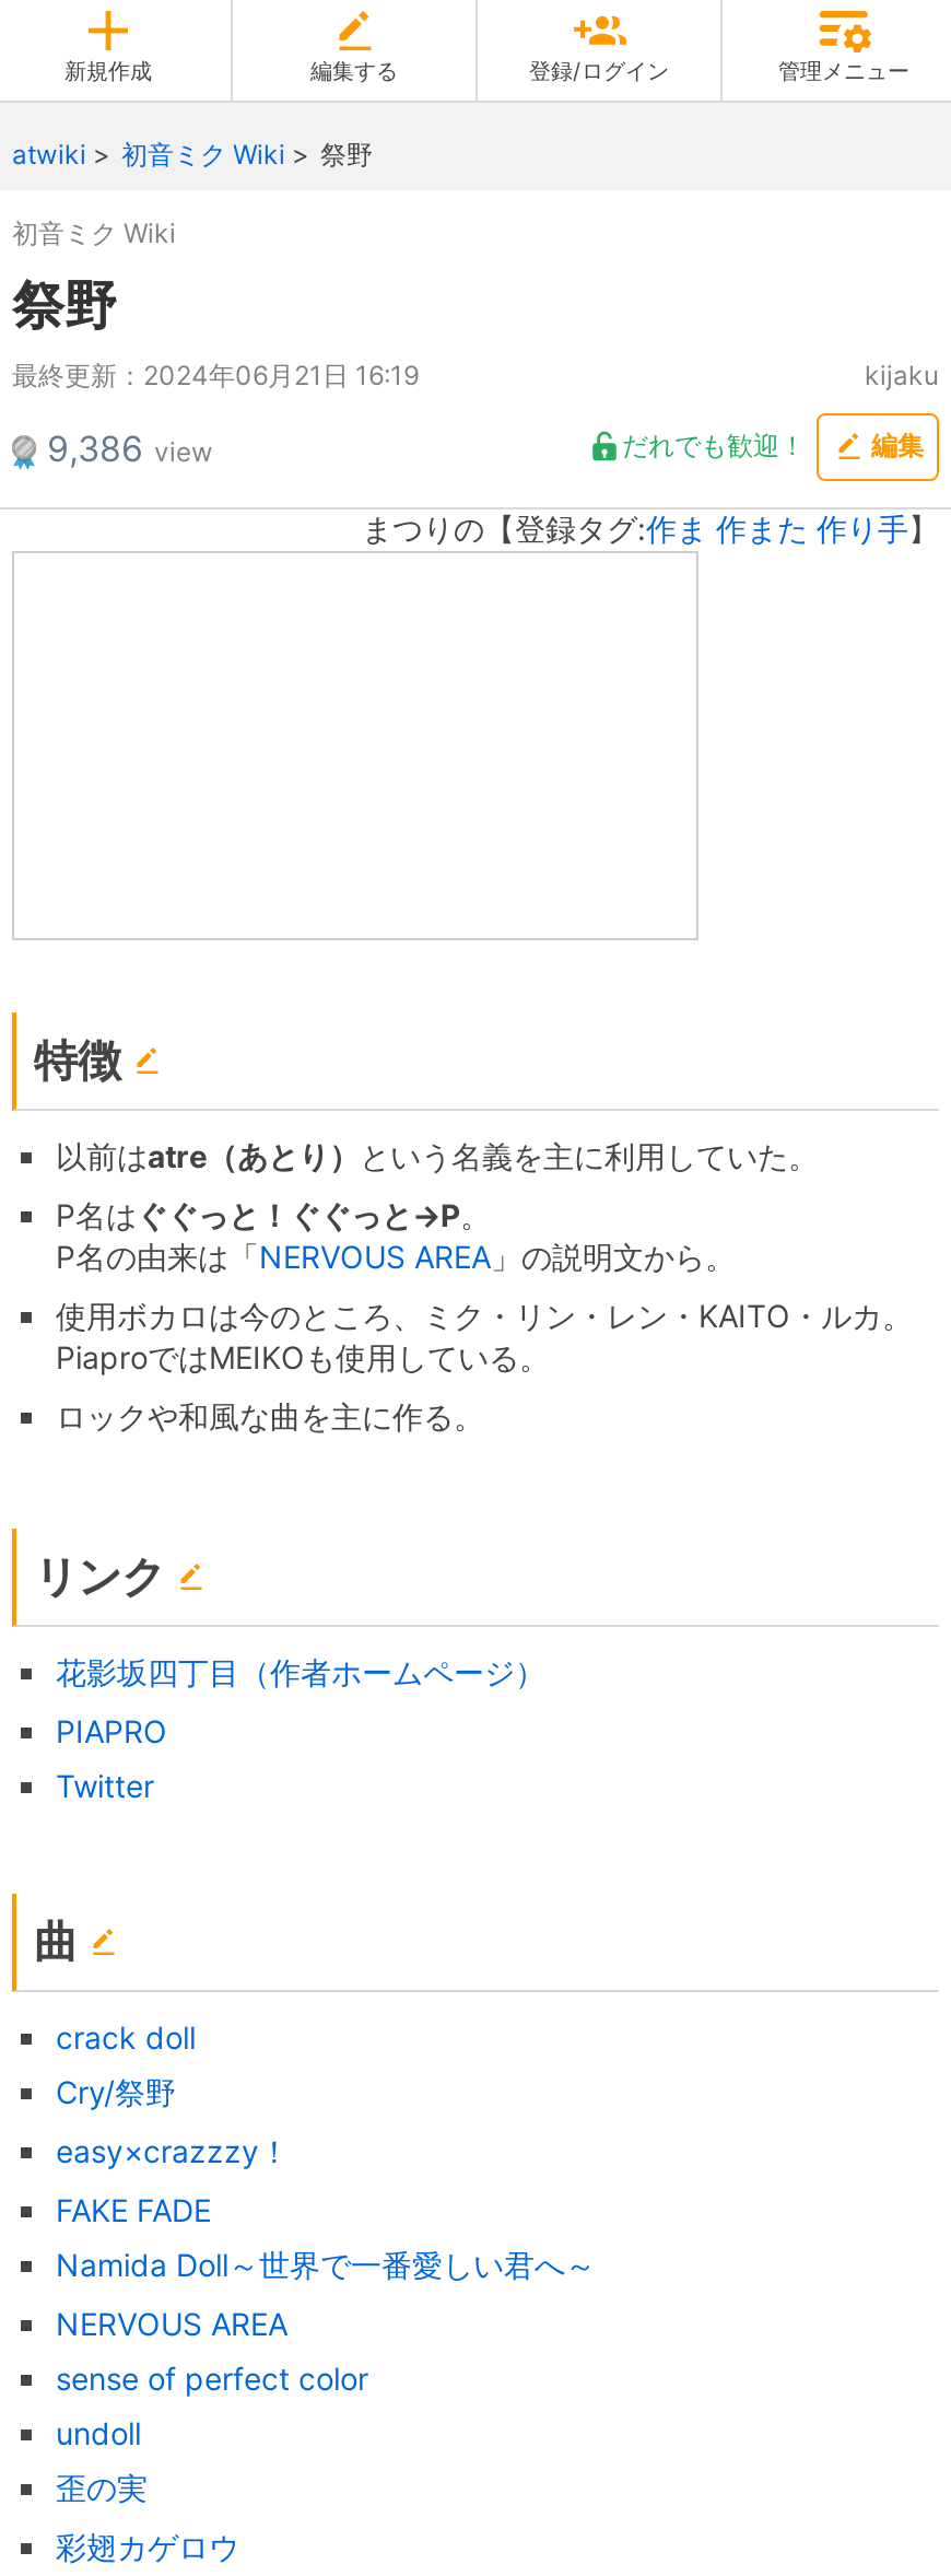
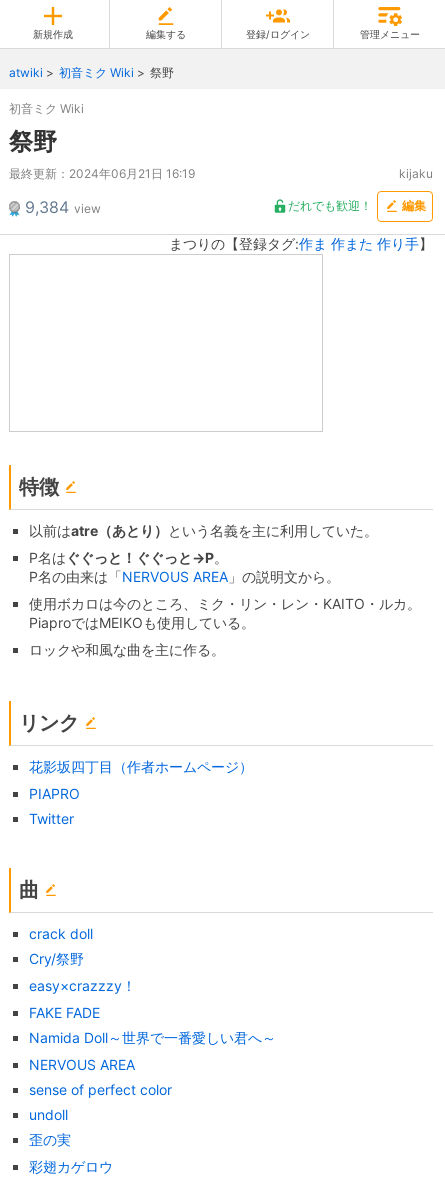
- 9,386 view
+ 9,384 view
